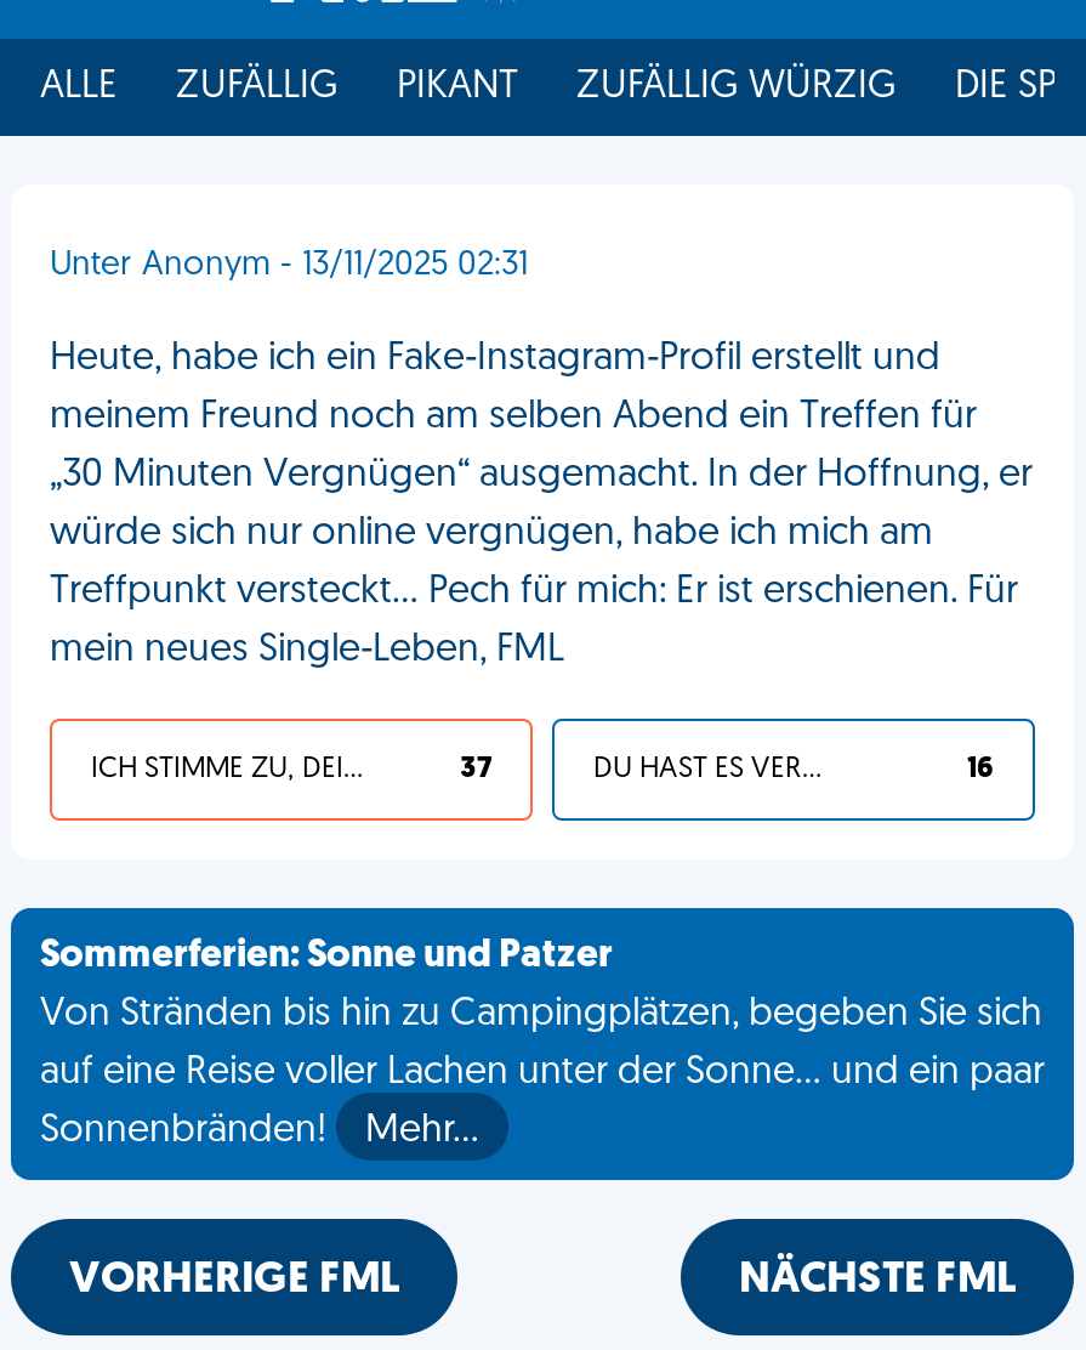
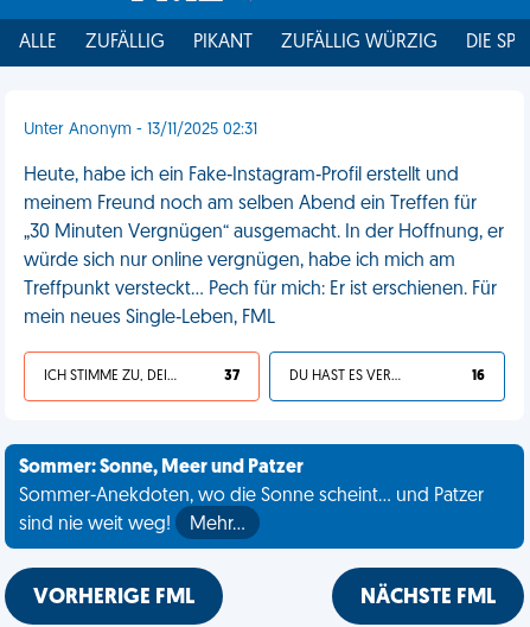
- Sommerferien: Sonne und Patzer
- Von Stränden bis hin zu Campingplätzen, begeben Sie sich
- auf eine Reise voller Lachen unter der Sonne... und ein paar
- Sonnenbränden!
+ Sommer: Sonne, Meer und Patzer
+ Sommer-Anekdoten, wo die Sonne scheint... und Patzer
+ sind nie weit weg!
